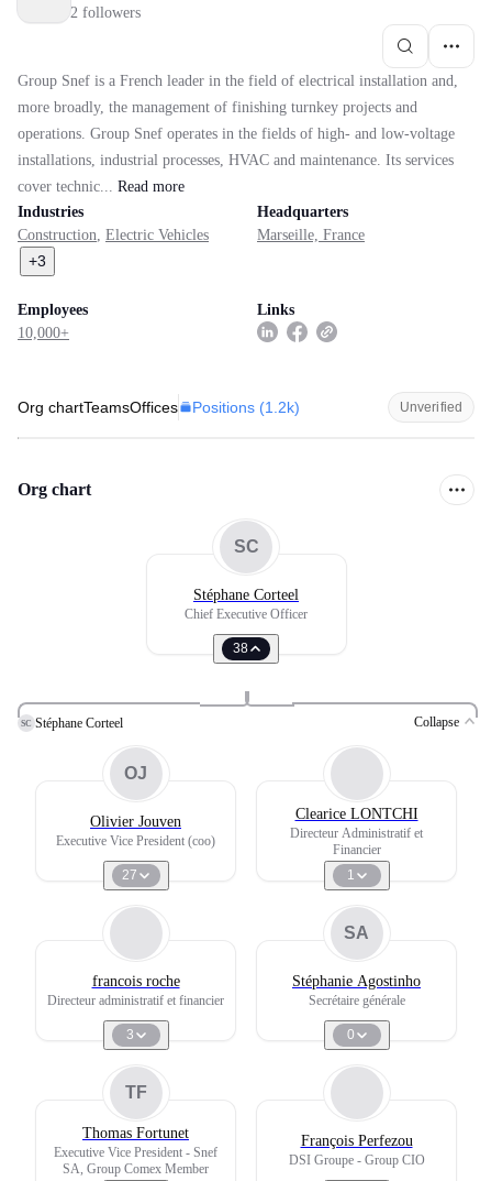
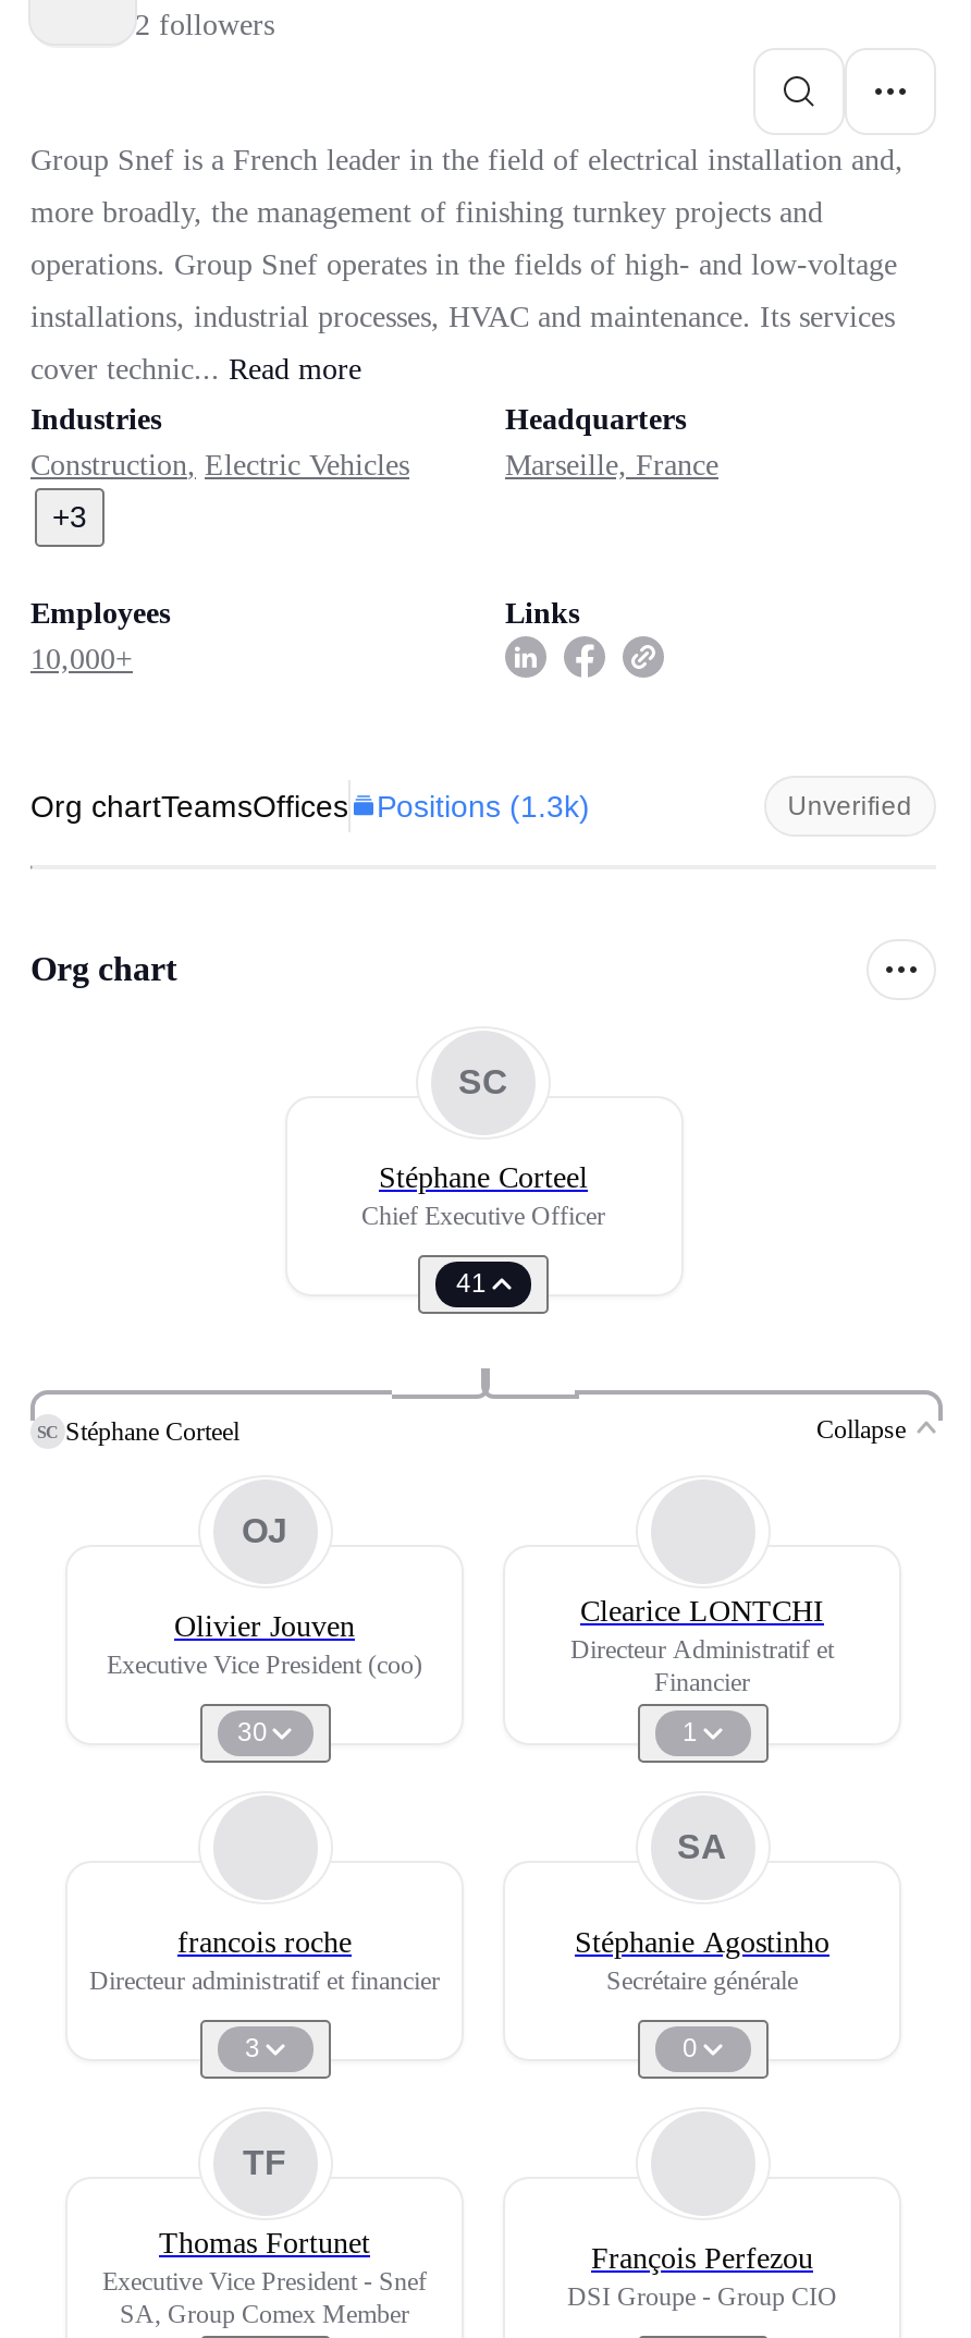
- Org chartTeamsOffices Positions (1.2k)
+ Org chartTeamsOffices Positions (1.3k)

- 38
+ 41

- 27
+ 30
